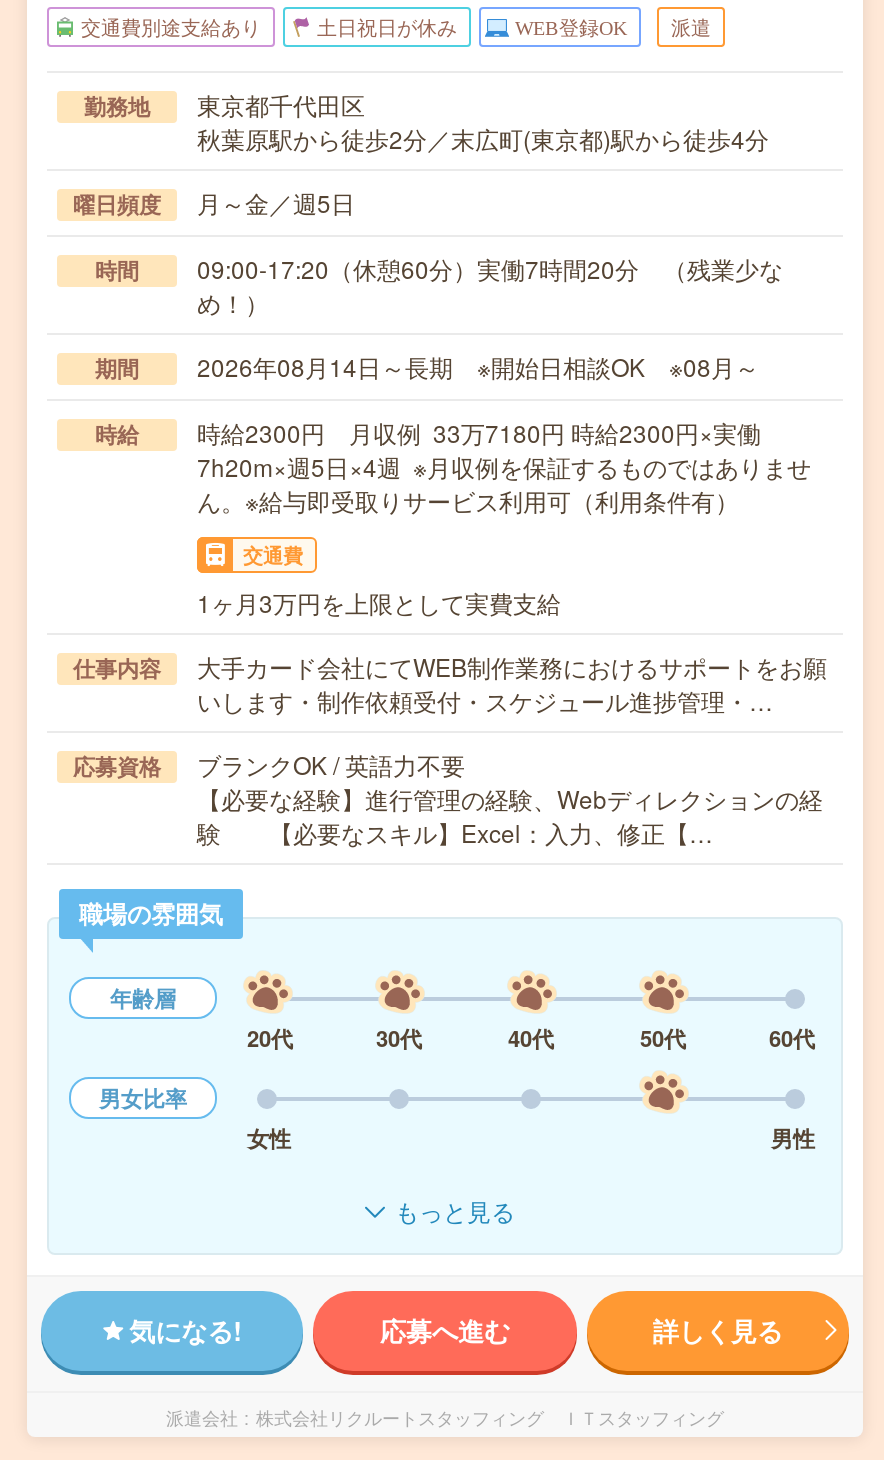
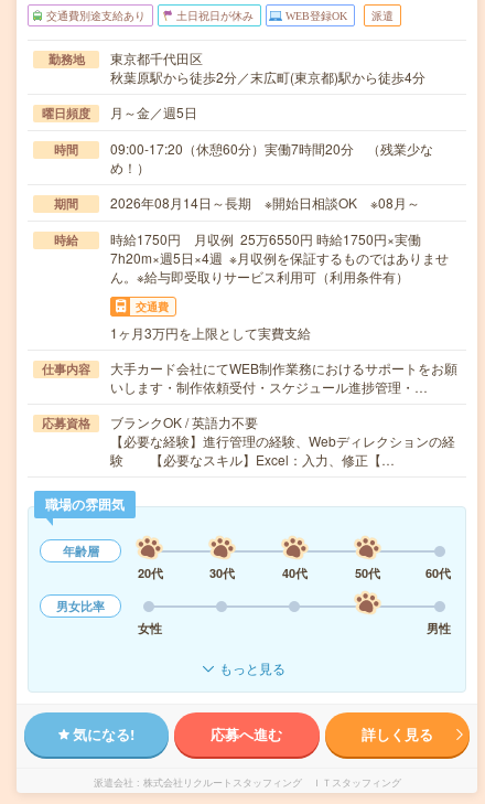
- 時給2300円 月収例 33万7180円 時給2300円×実働
+ 時給1750円 月収例 25万6550円 時給1750円×実働
